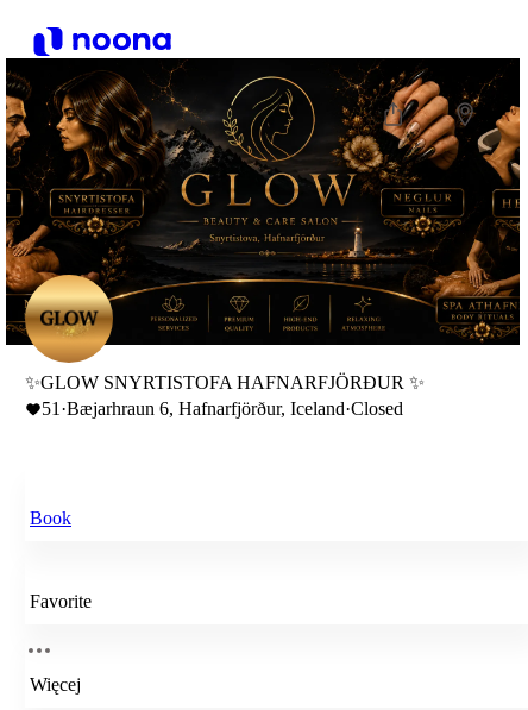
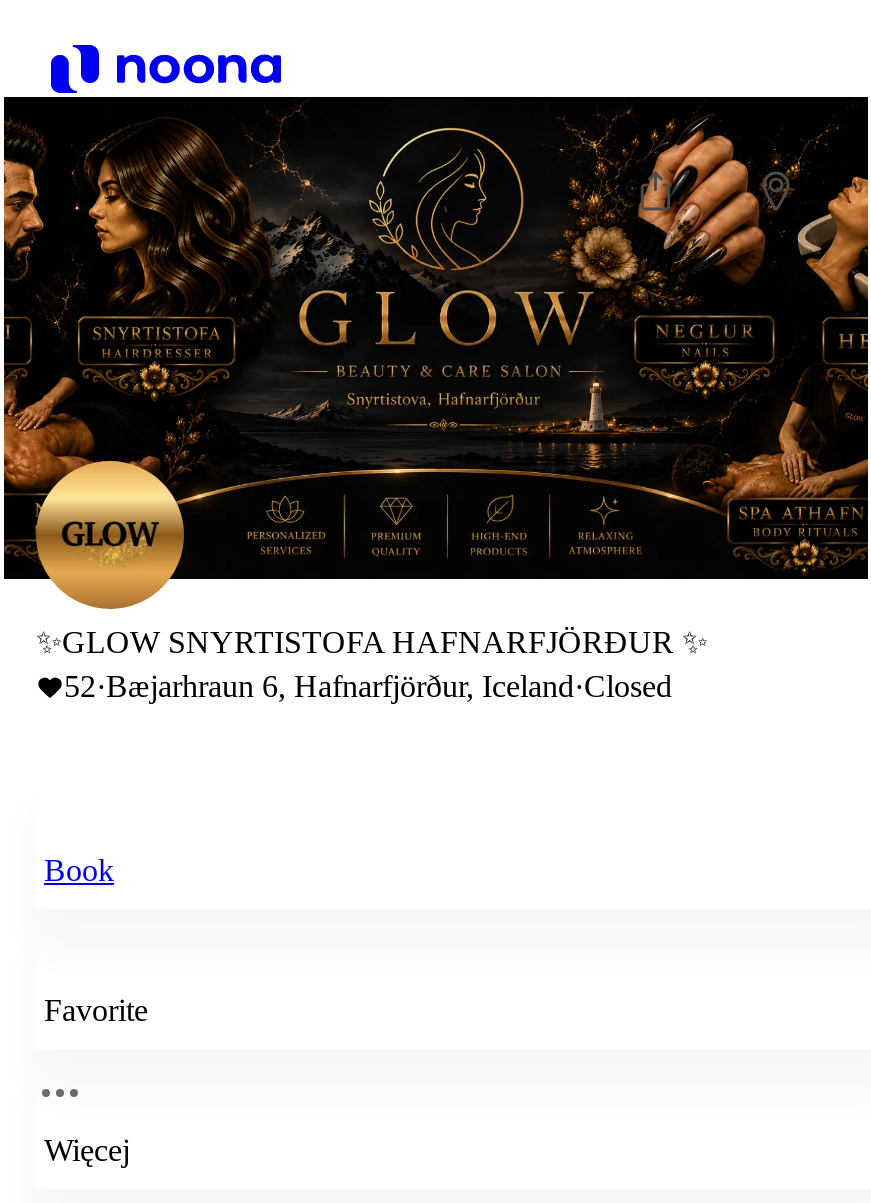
- 51·Bæjarhraun 6, Hafnarfjörður, Iceland·Closed
+ 52·Bæjarhraun 6, Hafnarfjörður, Iceland·Closed
